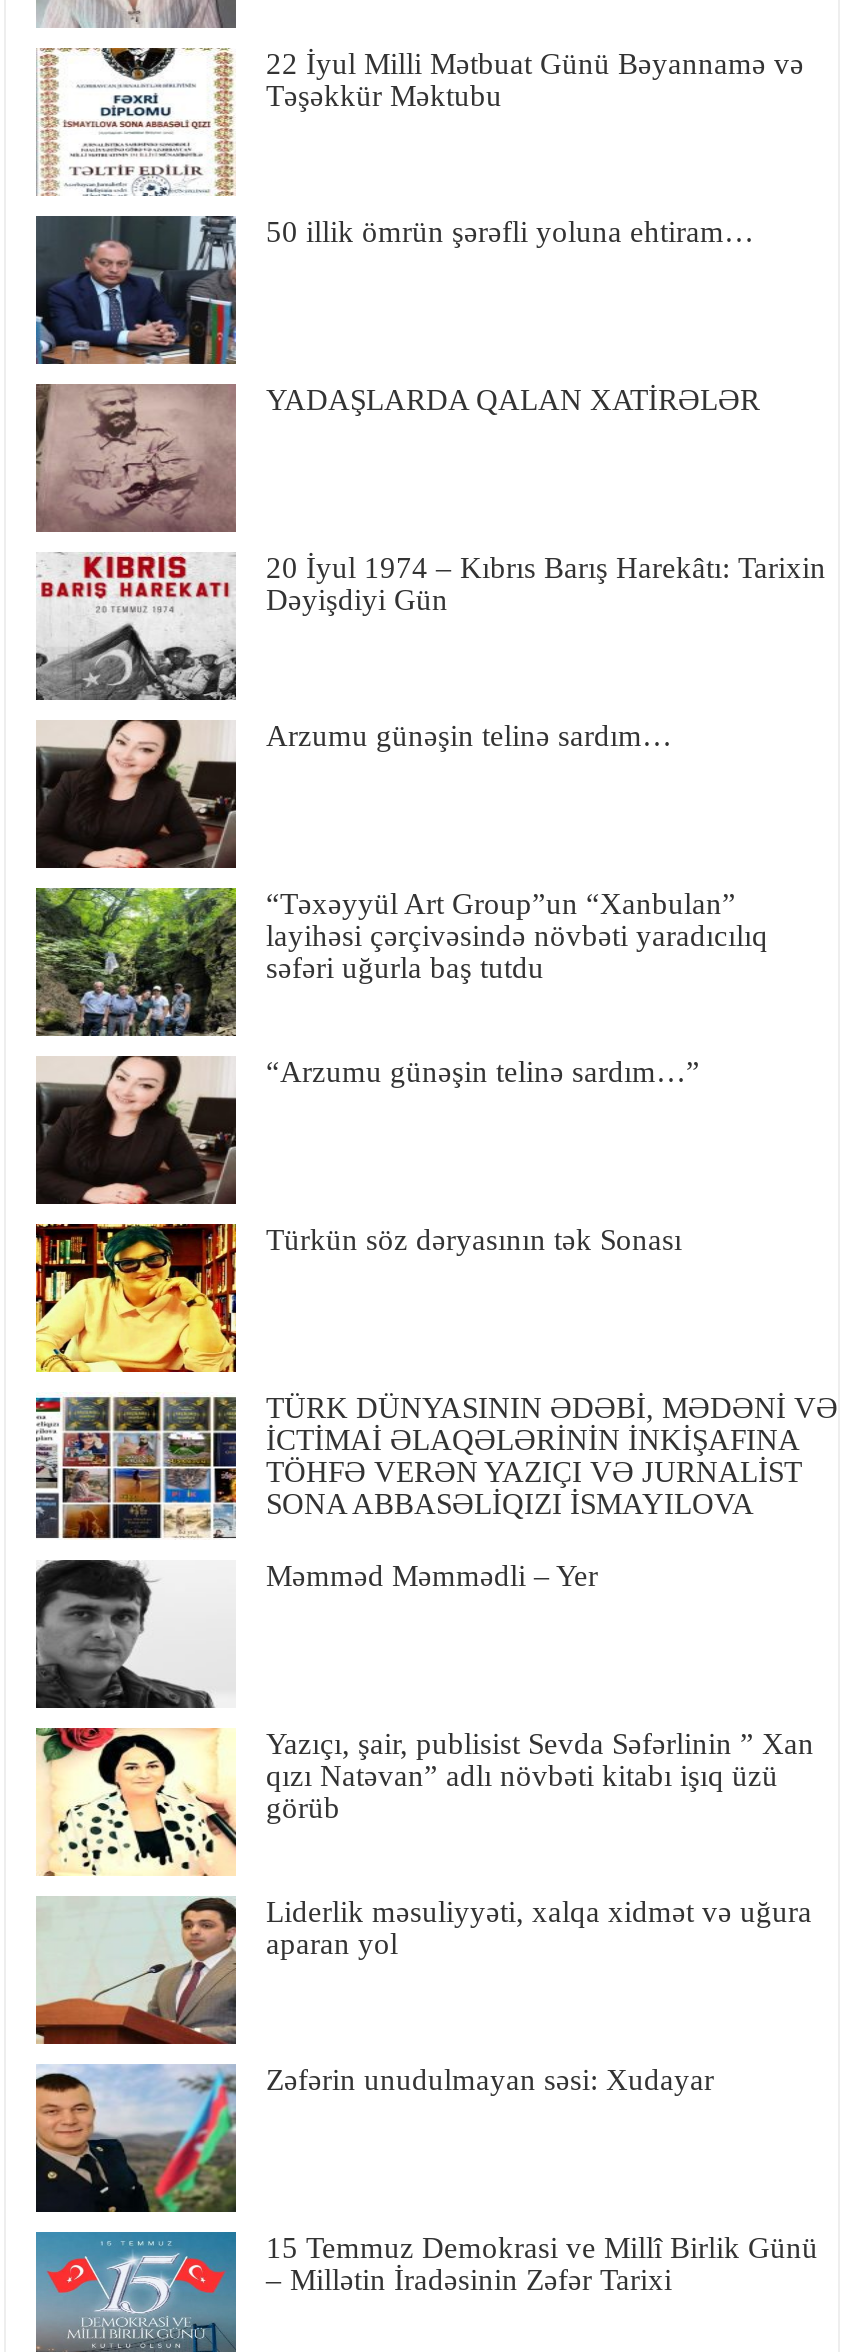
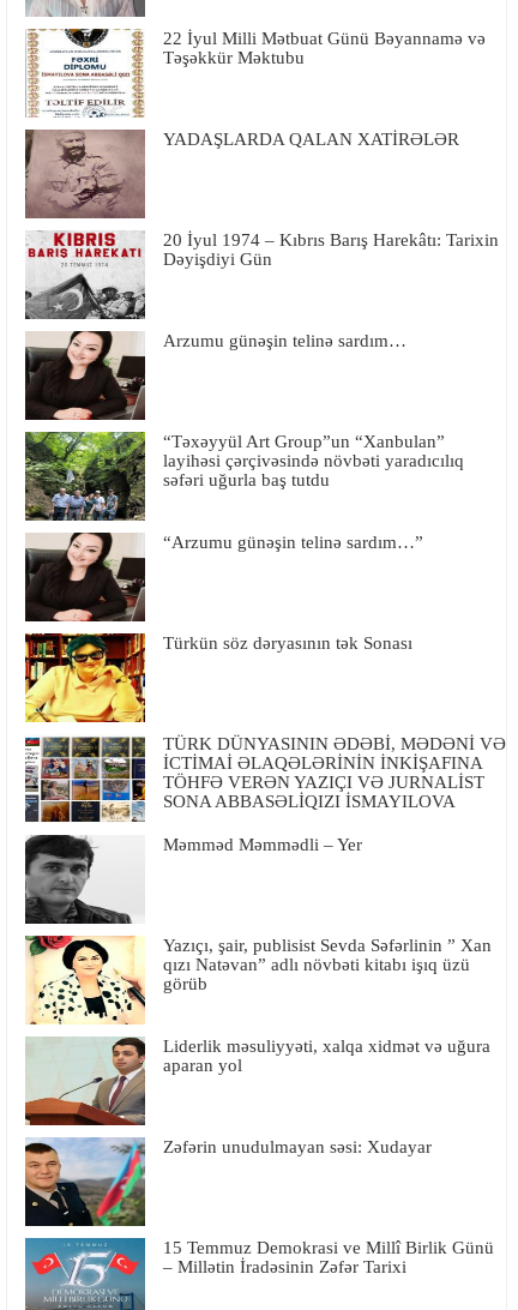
- [image]
- 50 illik ömrün şərəfli yoluna ehtiram…
